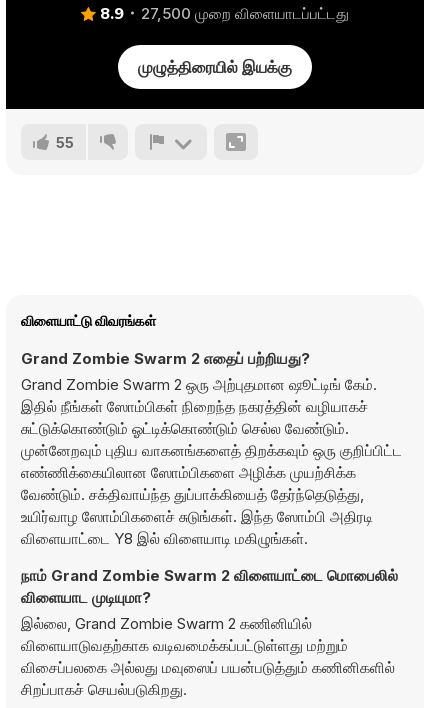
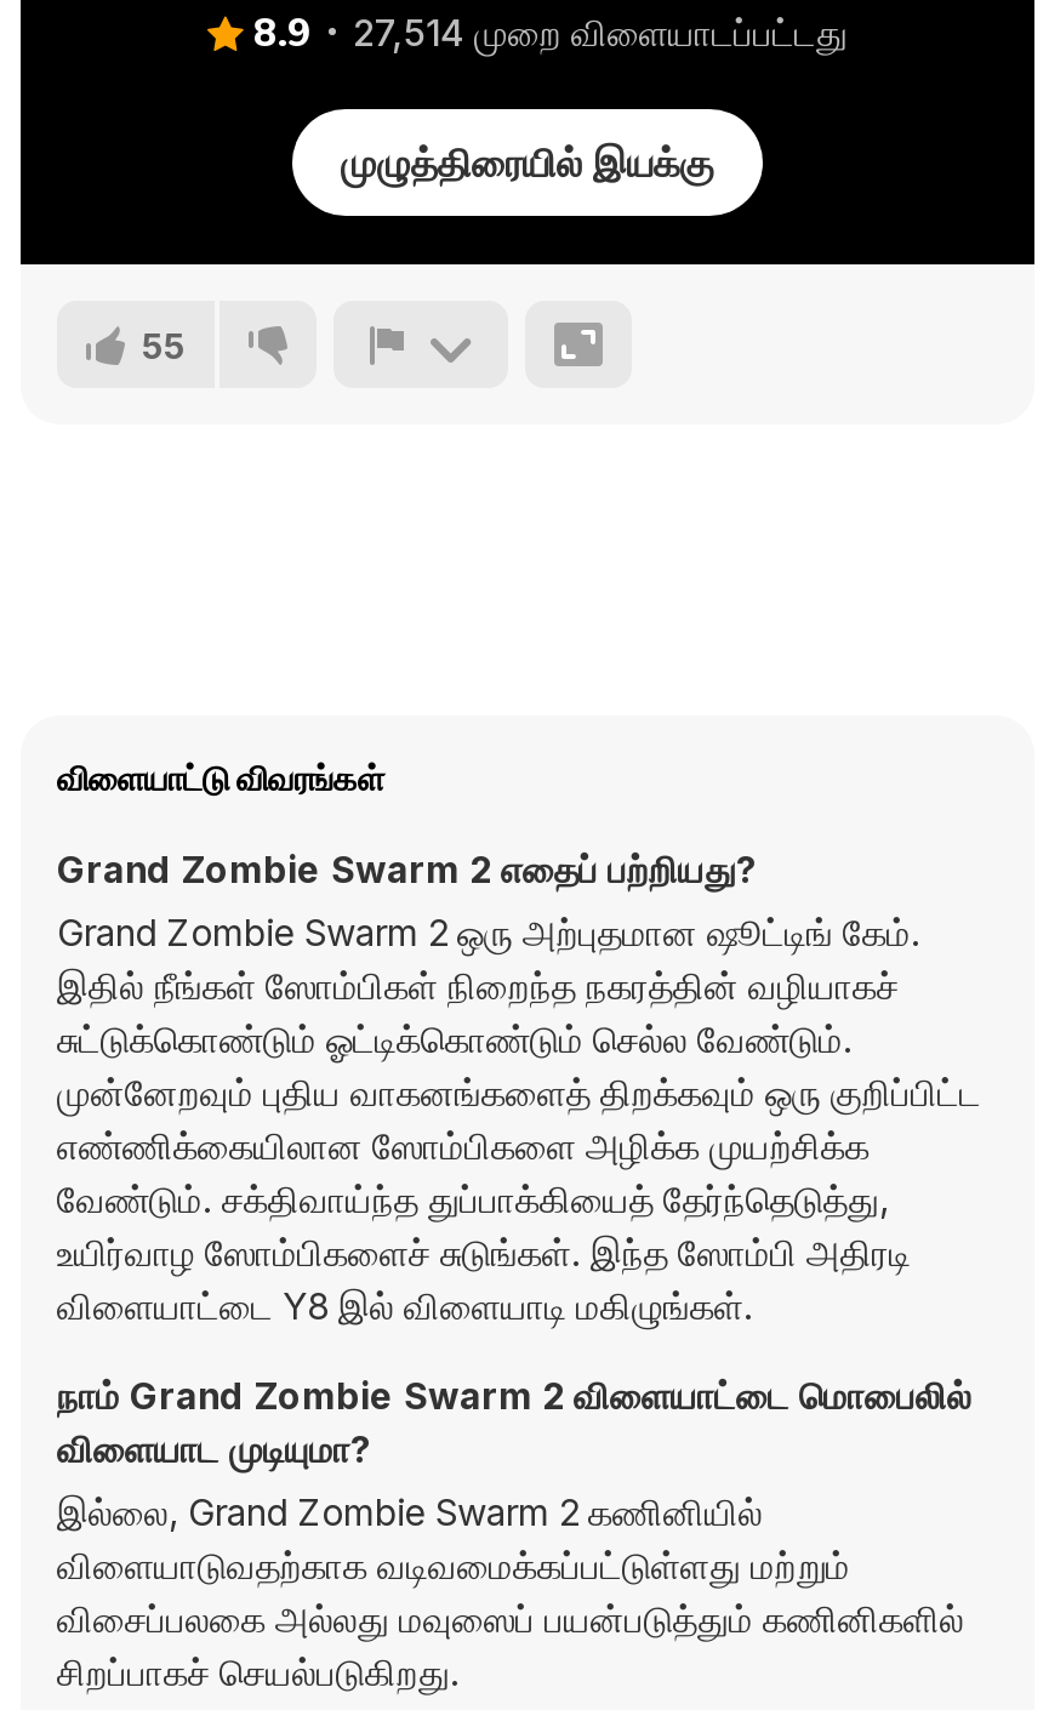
- 8.9 27,500 முறை விளையாடப்பட்டது
+ 8.9 27,514 முறை விளையாடப்பட்டது
